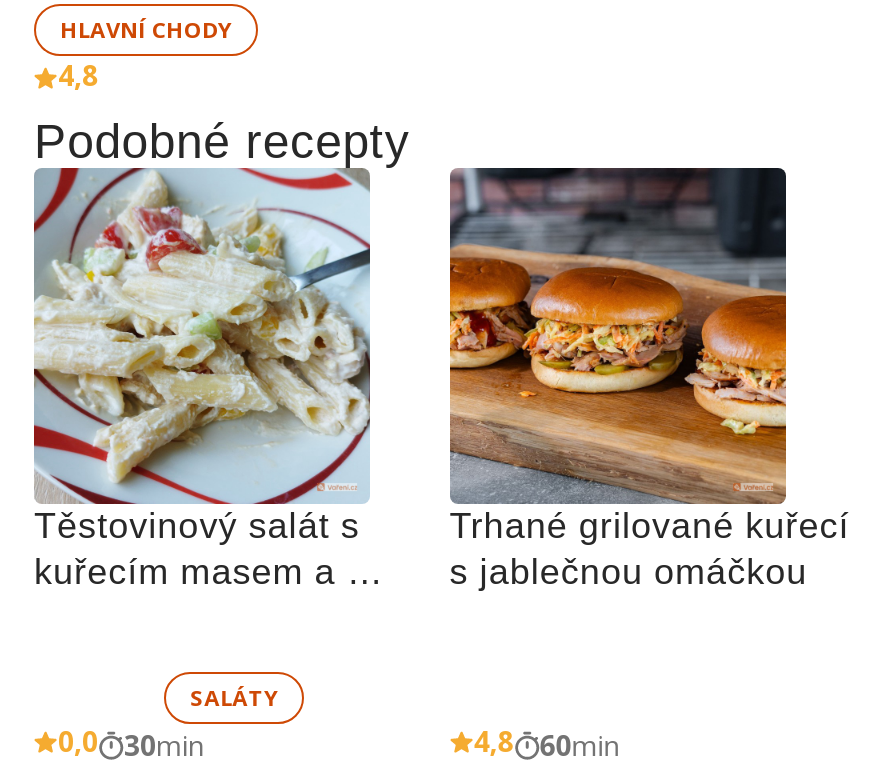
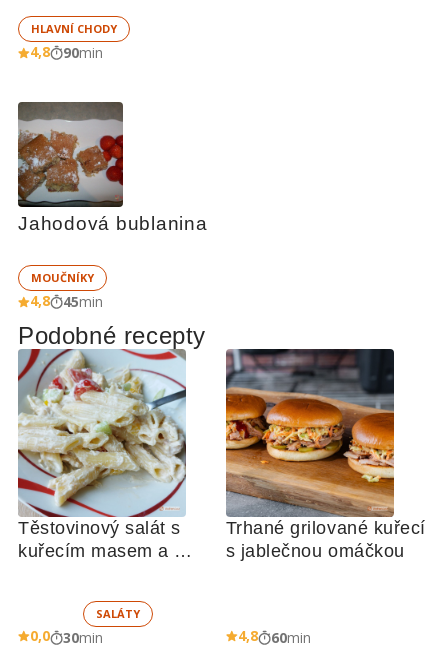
+ [image]
+ Jahodová bublanina
+ MOUČNÍKY
+ 4,8
+ 45min

+ 90min
